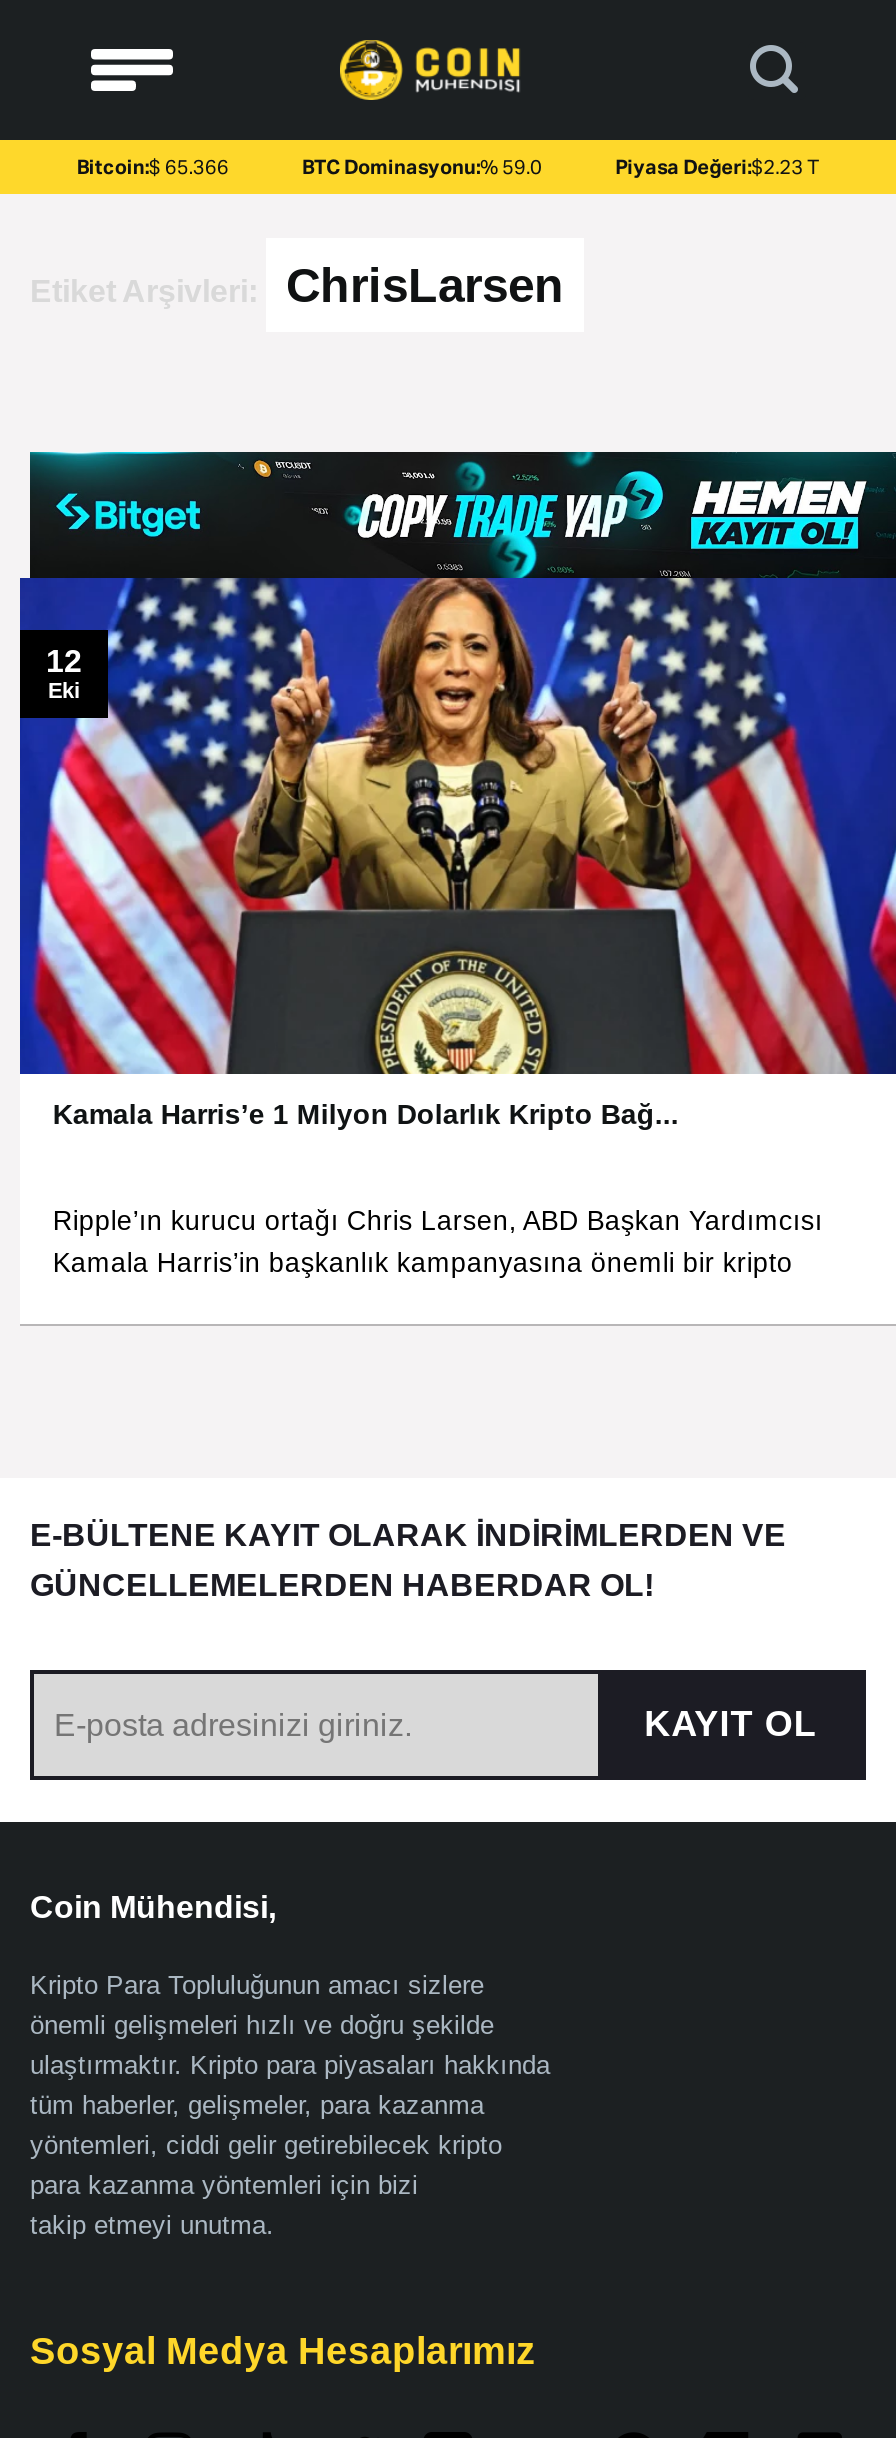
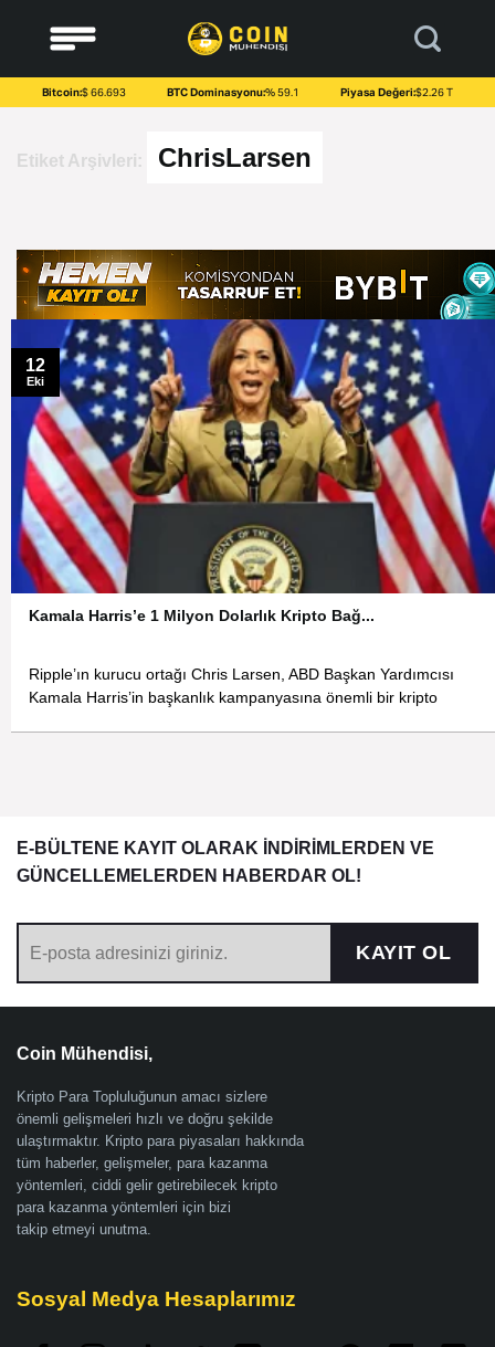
- Bitcoin:$ 65.366
+ Bitcoin:$ 66.693

- BTC Dominasyonu:% 59.0
+ BTC Dominasyonu:% 59.1

- Piyasa Değeri:$2.23 T
+ Piyasa Değeri:$2.26 T

- [image]
+ [image]
